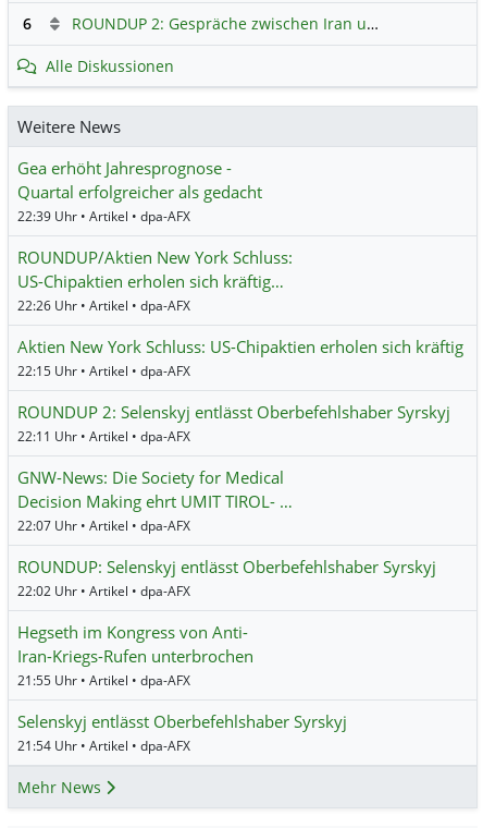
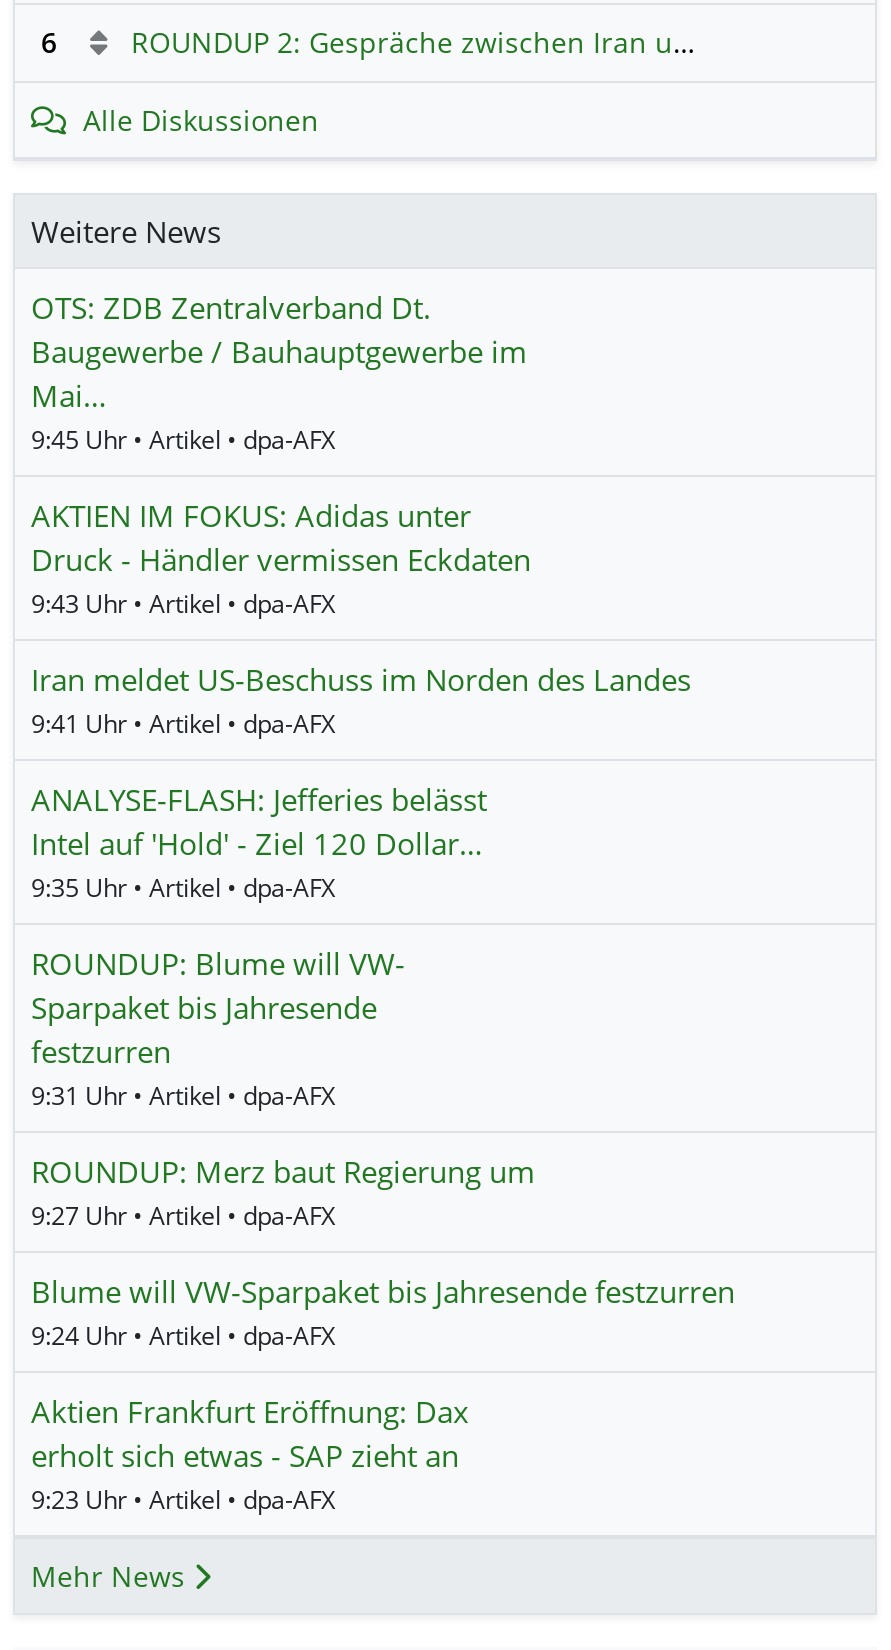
- Gea erhöht Jahresprognose -
- Quartal erfolgreicher als gedacht
- 22:39 Uhr • Artikel • dpa-AFX
+ OTS: ZDB Zentralverband Dt.
+ Baugewerbe / Bauhauptgewerbe im
+ Mai…
+ 9:45 Uhr • Artikel • dpa-AFX

- ROUNDUP/Aktien New York Schluss:
- US-Chipaktien erholen sich kräftig…
- 22:26 Uhr • Artikel • dpa-AFX
+ AKTIEN IM FOKUS: Adidas unter
+ Druck - Händler vermissen Eckdaten
+ 9:43 Uhr • Artikel • dpa-AFX

- Aktien New York Schluss: US-Chipaktien erholen sich kräftig
- 22:15 Uhr • Artikel • dpa-AFX
+ Iran meldet US-Beschuss im Norden des Landes
+ 9:41 Uhr • Artikel • dpa-AFX

- ROUNDUP 2: Selenskyj entlässt Oberbefehlshaber Syrskyj
- 22:11 Uhr • Artikel • dpa-AFX
+ ANALYSE-FLASH: Jefferies belässt
+ Intel auf 'Hold' - Ziel 120 Dollar…
+ 9:35 Uhr • Artikel • dpa-AFX

- GNW-News: Die Society for Medical
- Decision Making ehrt UMIT TIROL- …
- 22:07 Uhr • Artikel • dpa-AFX
+ ROUNDUP: Blume will VW-
+ Sparpaket bis Jahresende
+ festzurren
+ 9:31 Uhr • Artikel • dpa-AFX

- ROUNDUP: Selenskyj entlässt Oberbefehlshaber Syrskyj
- 22:02 Uhr • Artikel • dpa-AFX
+ ROUNDUP: Merz baut Regierung um
+ 9:27 Uhr • Artikel • dpa-AFX

- Hegseth im Kongress von Anti-
- Iran-Kriegs-Rufen unterbrochen
- 21:55 Uhr • Artikel • dpa-AFX
+ Blume will VW-Sparpaket bis Jahresende festzurren
+ 9:24 Uhr • Artikel • dpa-AFX

- Selenskyj entlässt Oberbefehlshaber Syrskyj
- 21:54 Uhr • Artikel • dpa-AFX
+ Aktien Frankfurt Eröffnung: Dax
+ erholt sich etwas - SAP zieht an
+ 9:23 Uhr • Artikel • dpa-AFX
